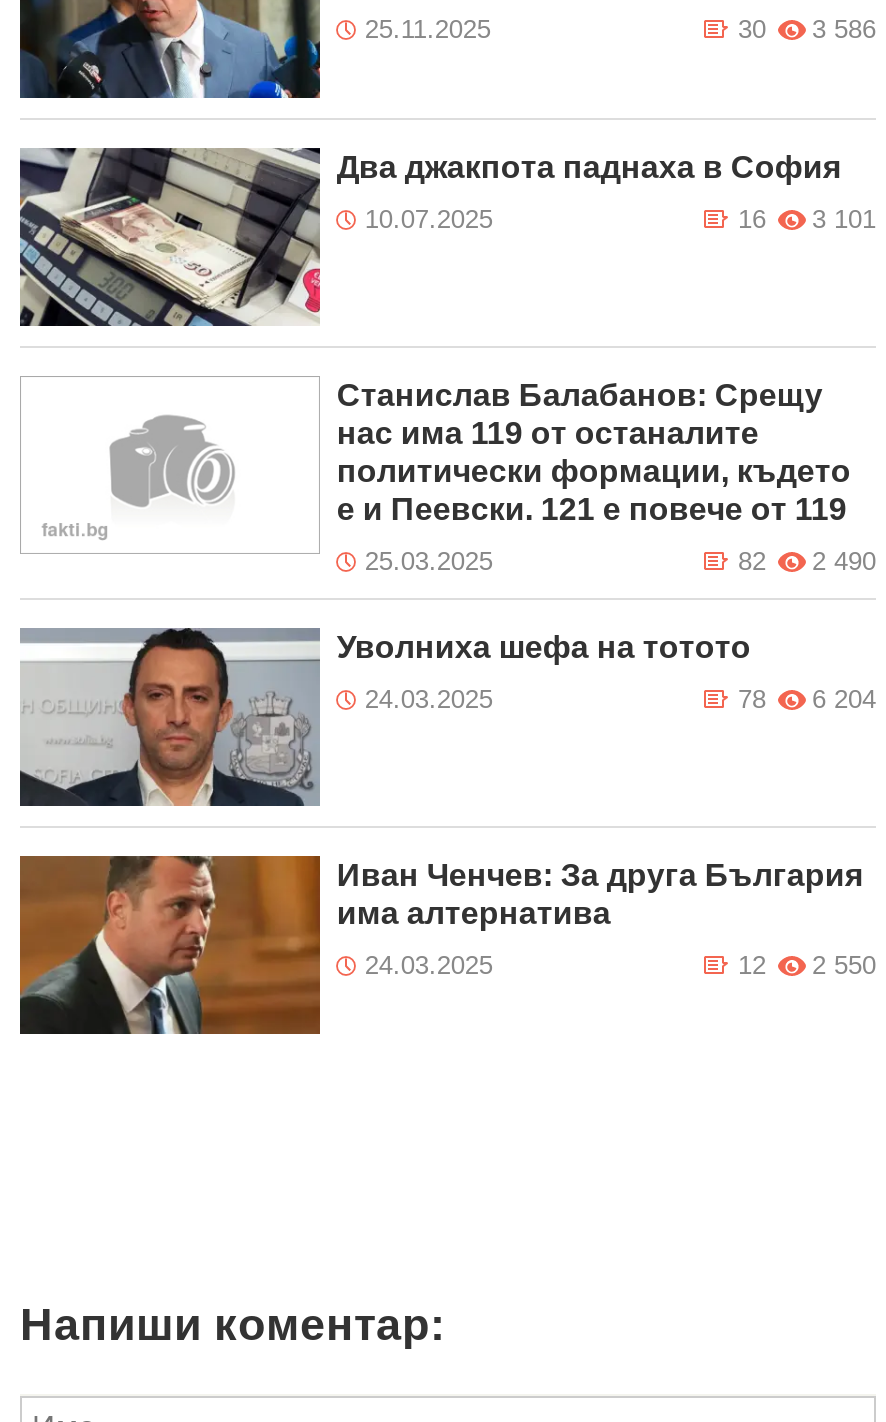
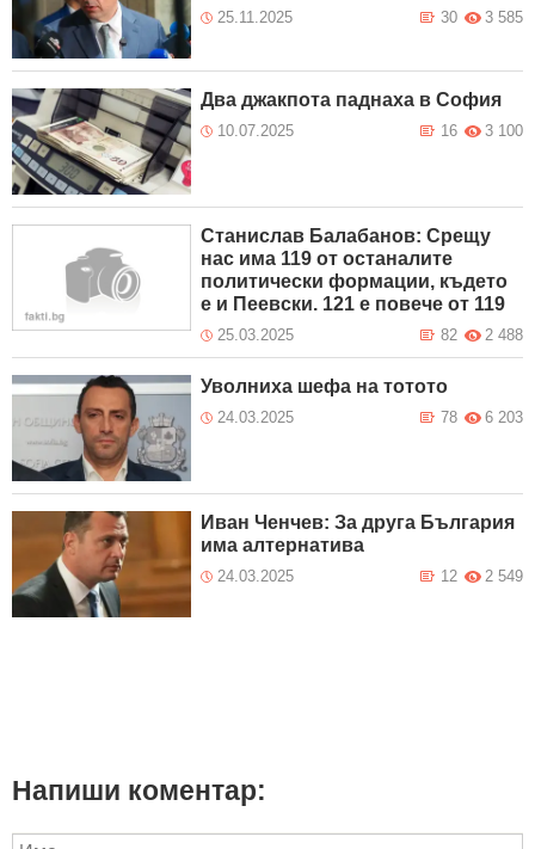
- 30 3 586
+ 30 3 585

- 16 3 101
+ 16 3 100

- 82 2 490
+ 82 2 488

- 78 6 204
+ 78 6 203

- 12 2 550
+ 12 2 549
